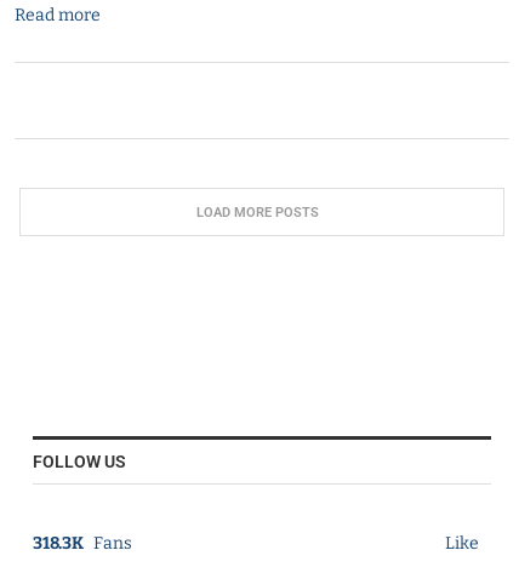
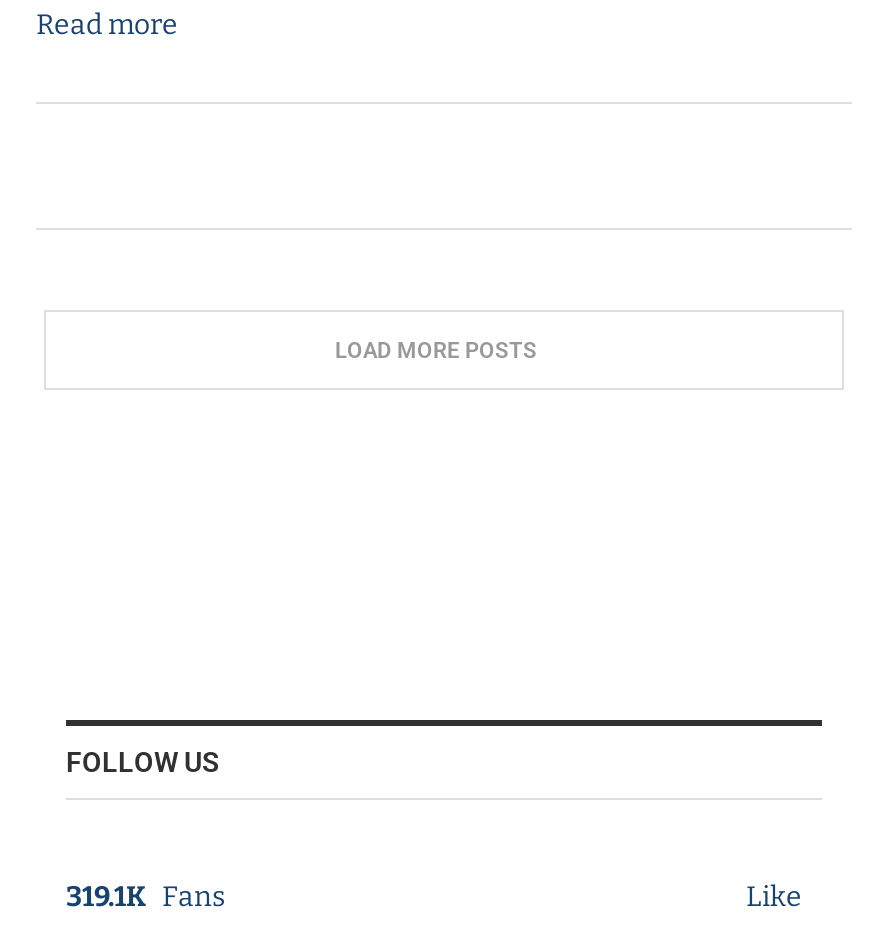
- 318.3K Fans
+ 319.1K Fans
